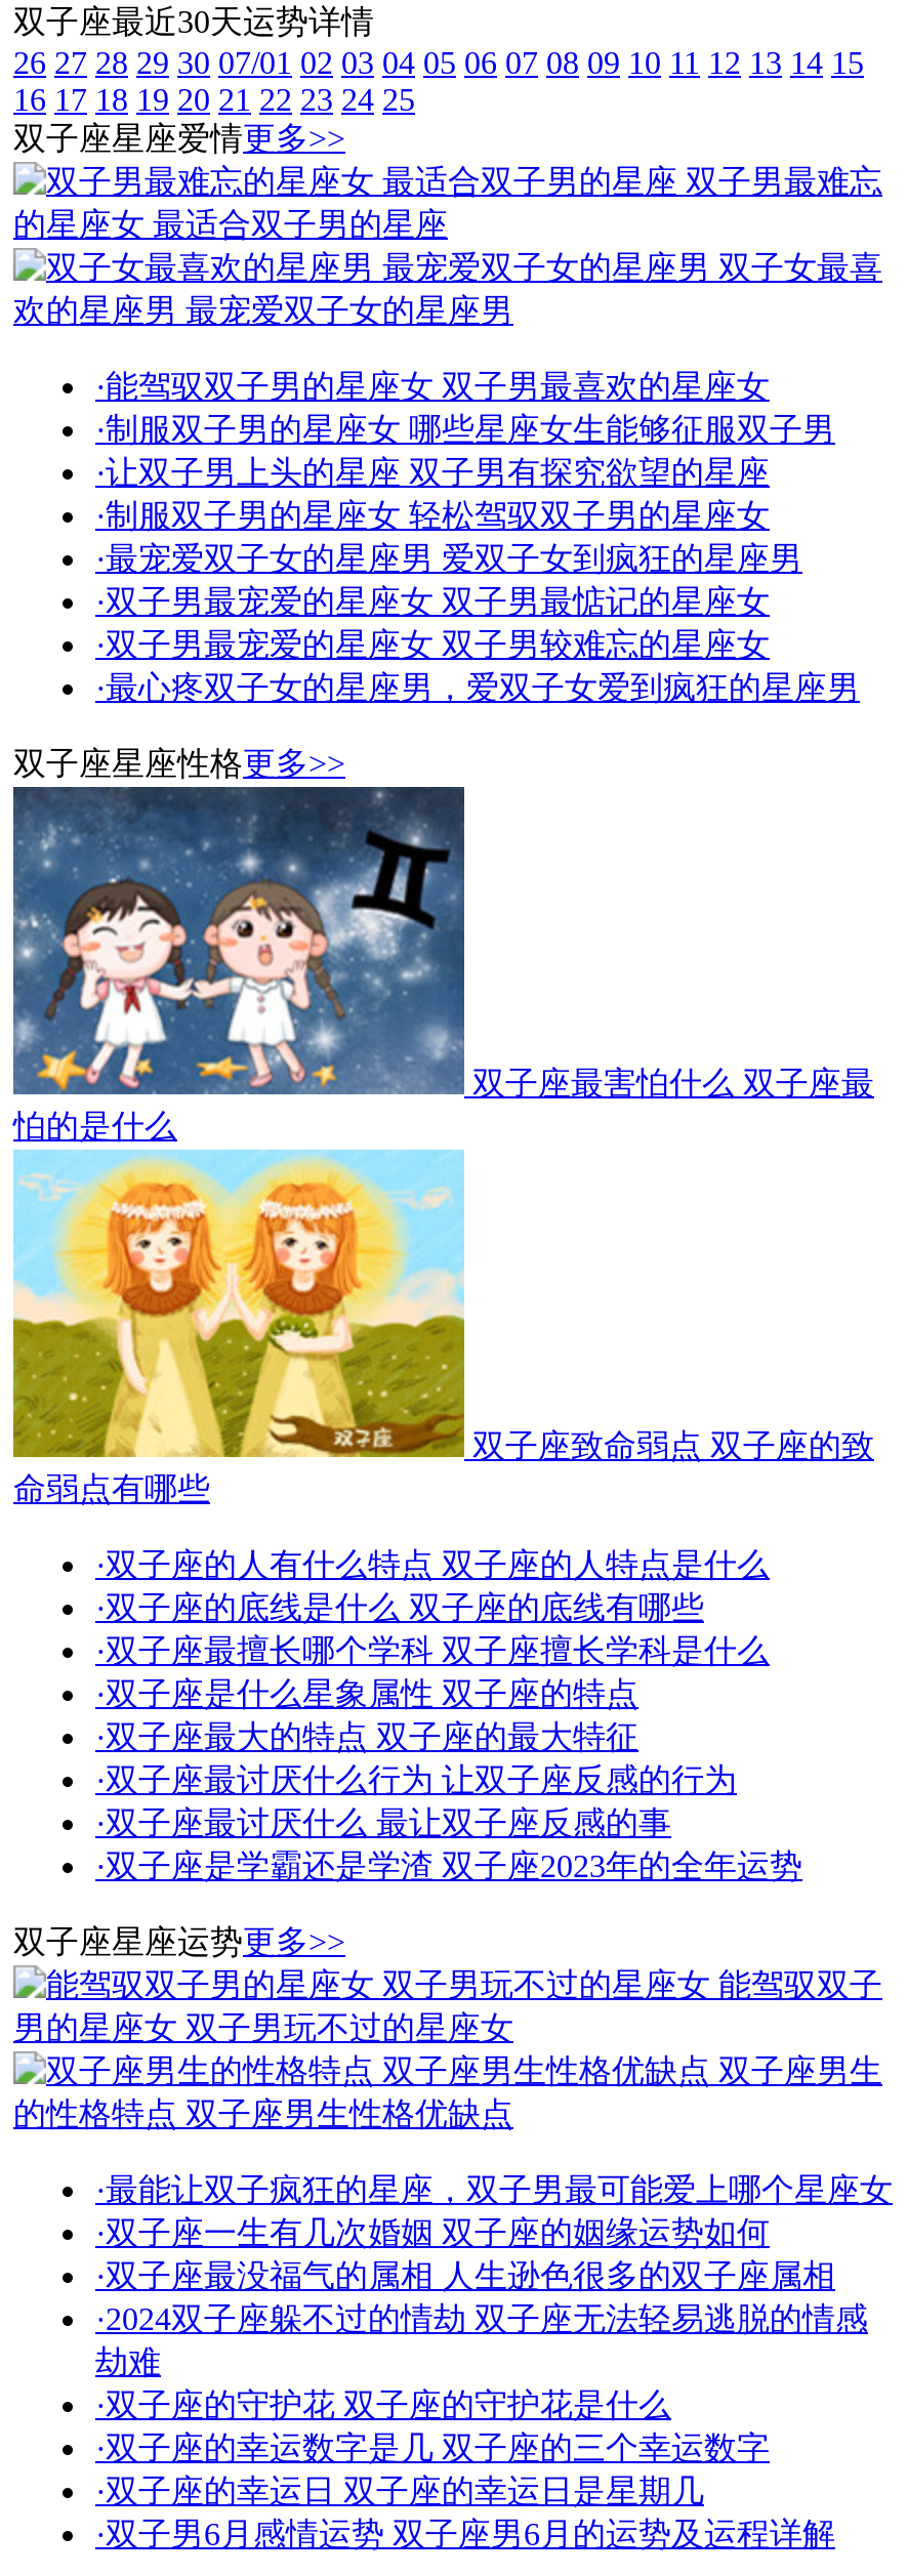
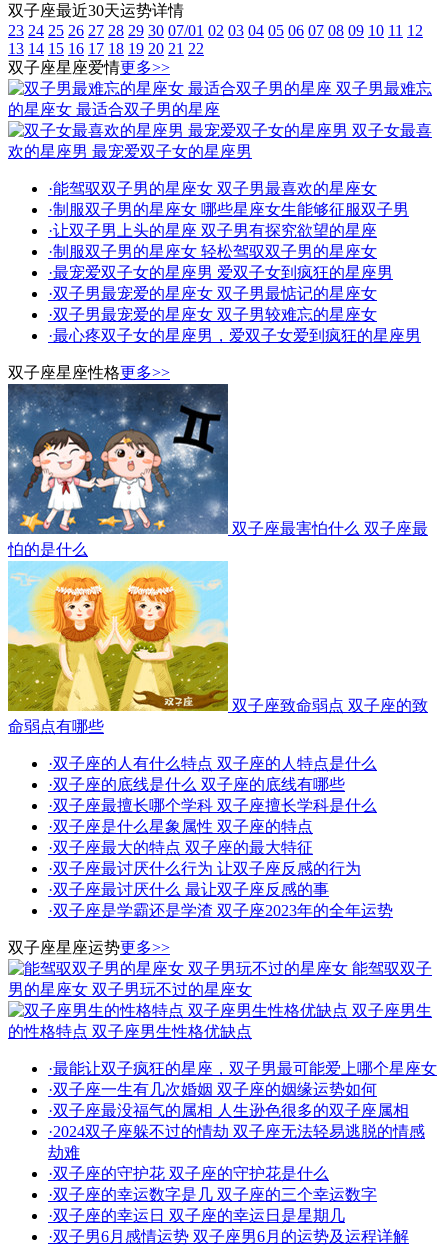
- 26 27 28 29 30 07/01 02 03 04 05 06 07 08 09 10 11 12 13 14 15
+ 23 24 25 26 27 28 29 30 07/01 02 03 04 05 06 07 08 09 10 11 12

- 16 17 18 19 20 21 22 23 24 25
+ 13 14 15 16 17 18 19 20 21 22
